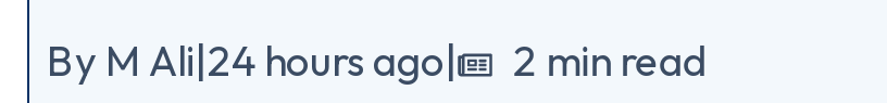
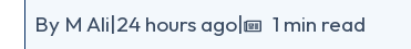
- 2 min read
+ 1 min read
